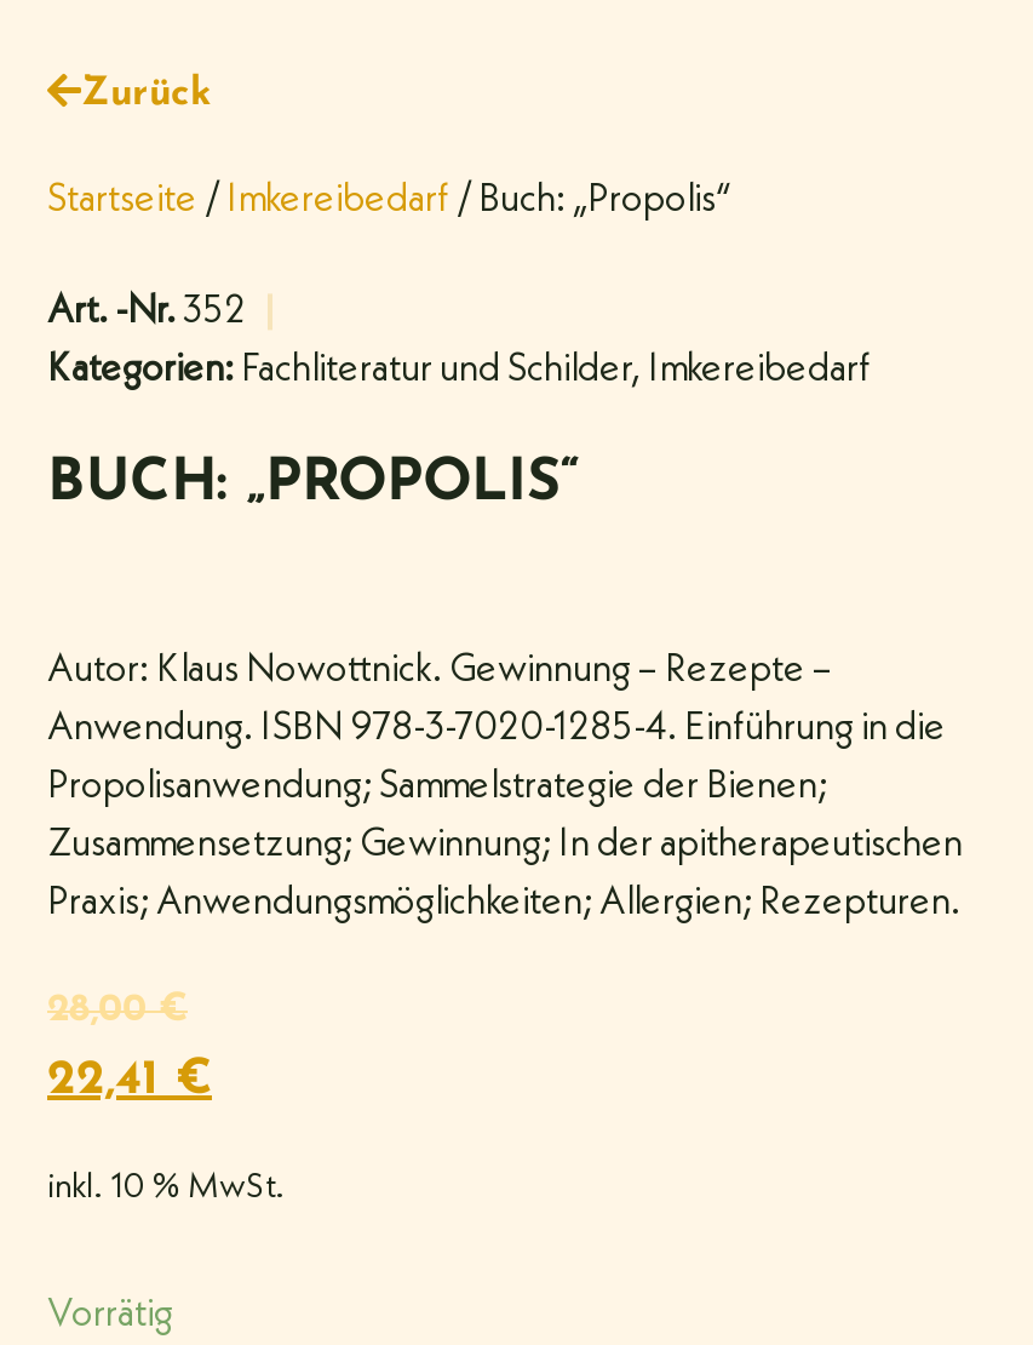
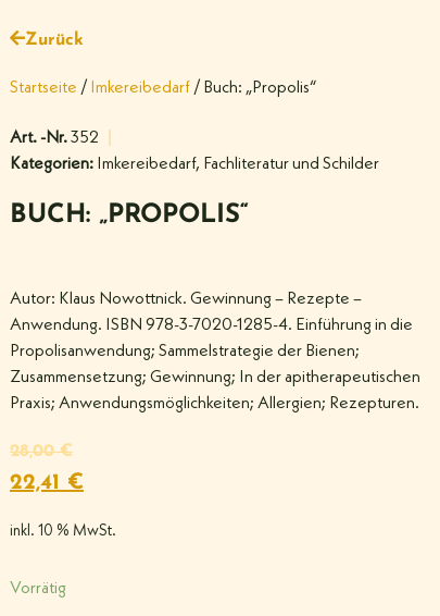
- Kategorien: Fachliteratur und Schilder, Imkereibedarf
+ Kategorien: Imkereibedarf, Fachliteratur und Schilder
